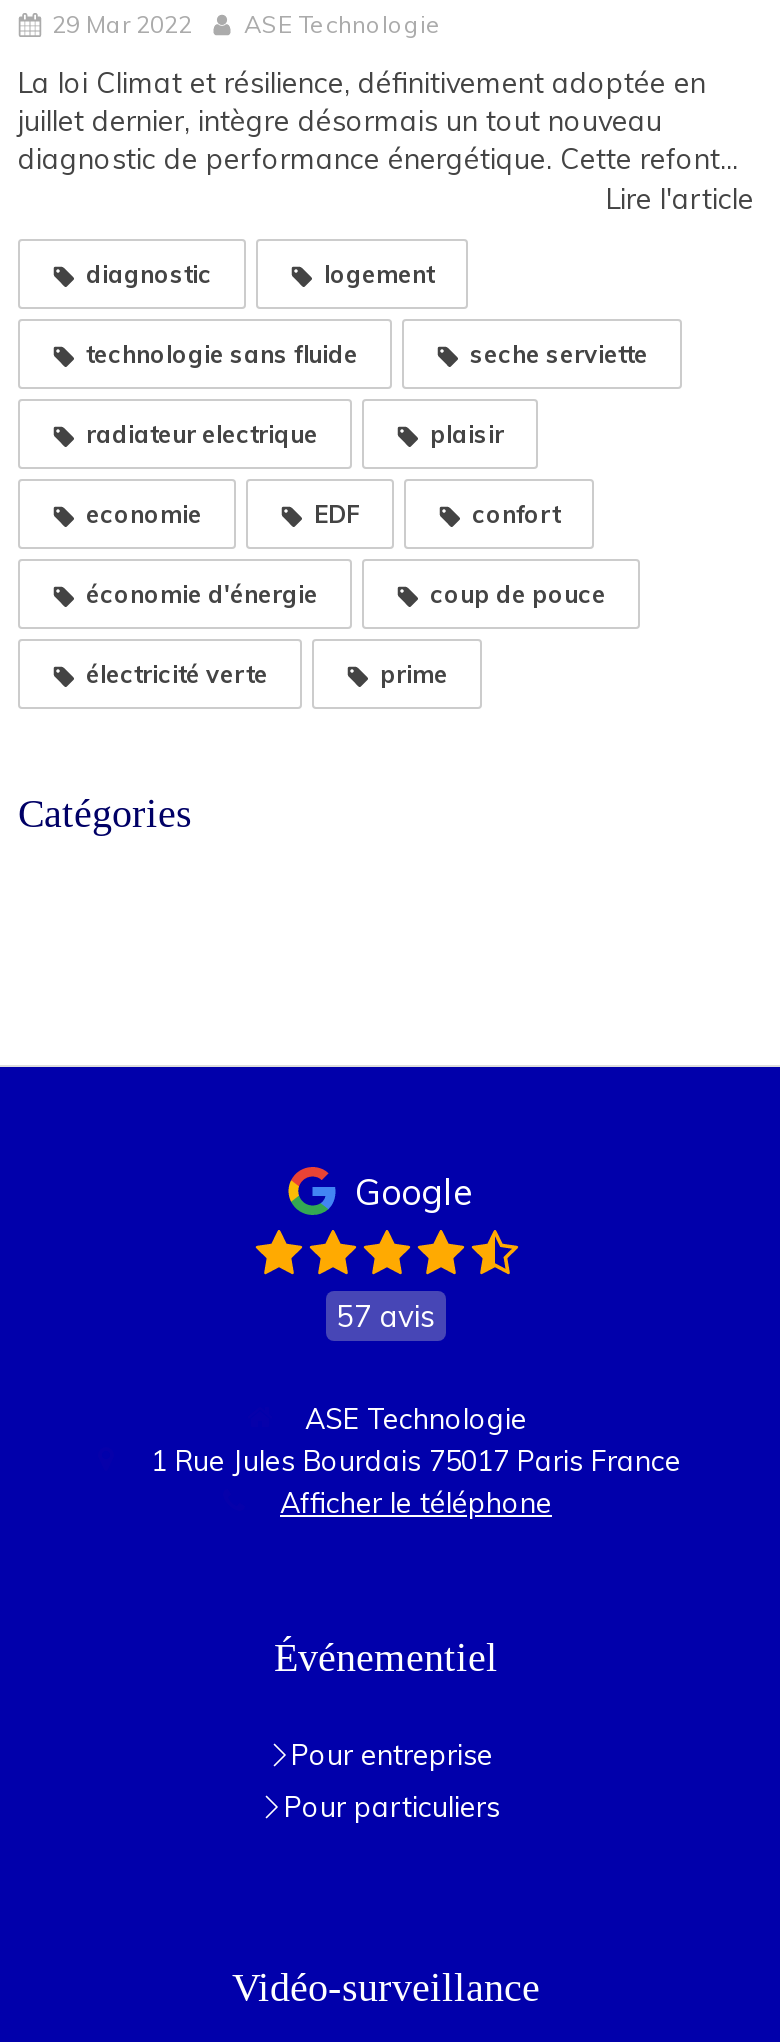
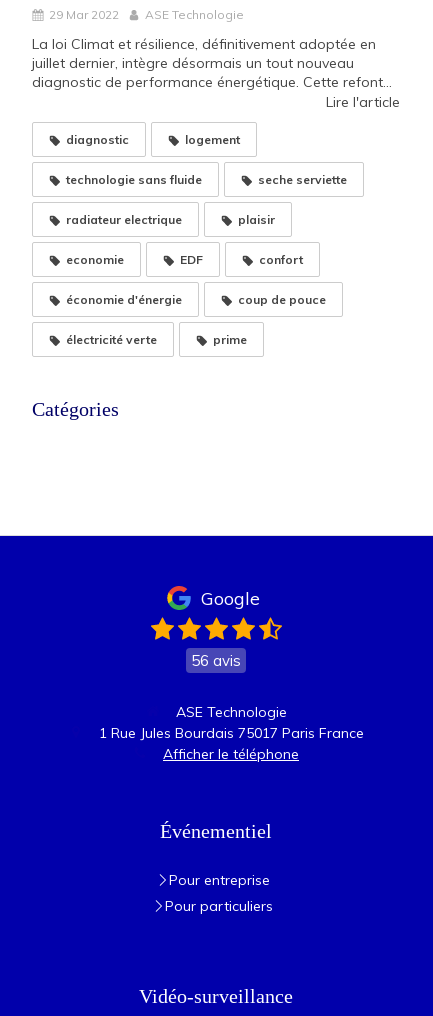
- 57 avis
+ 56 avis
